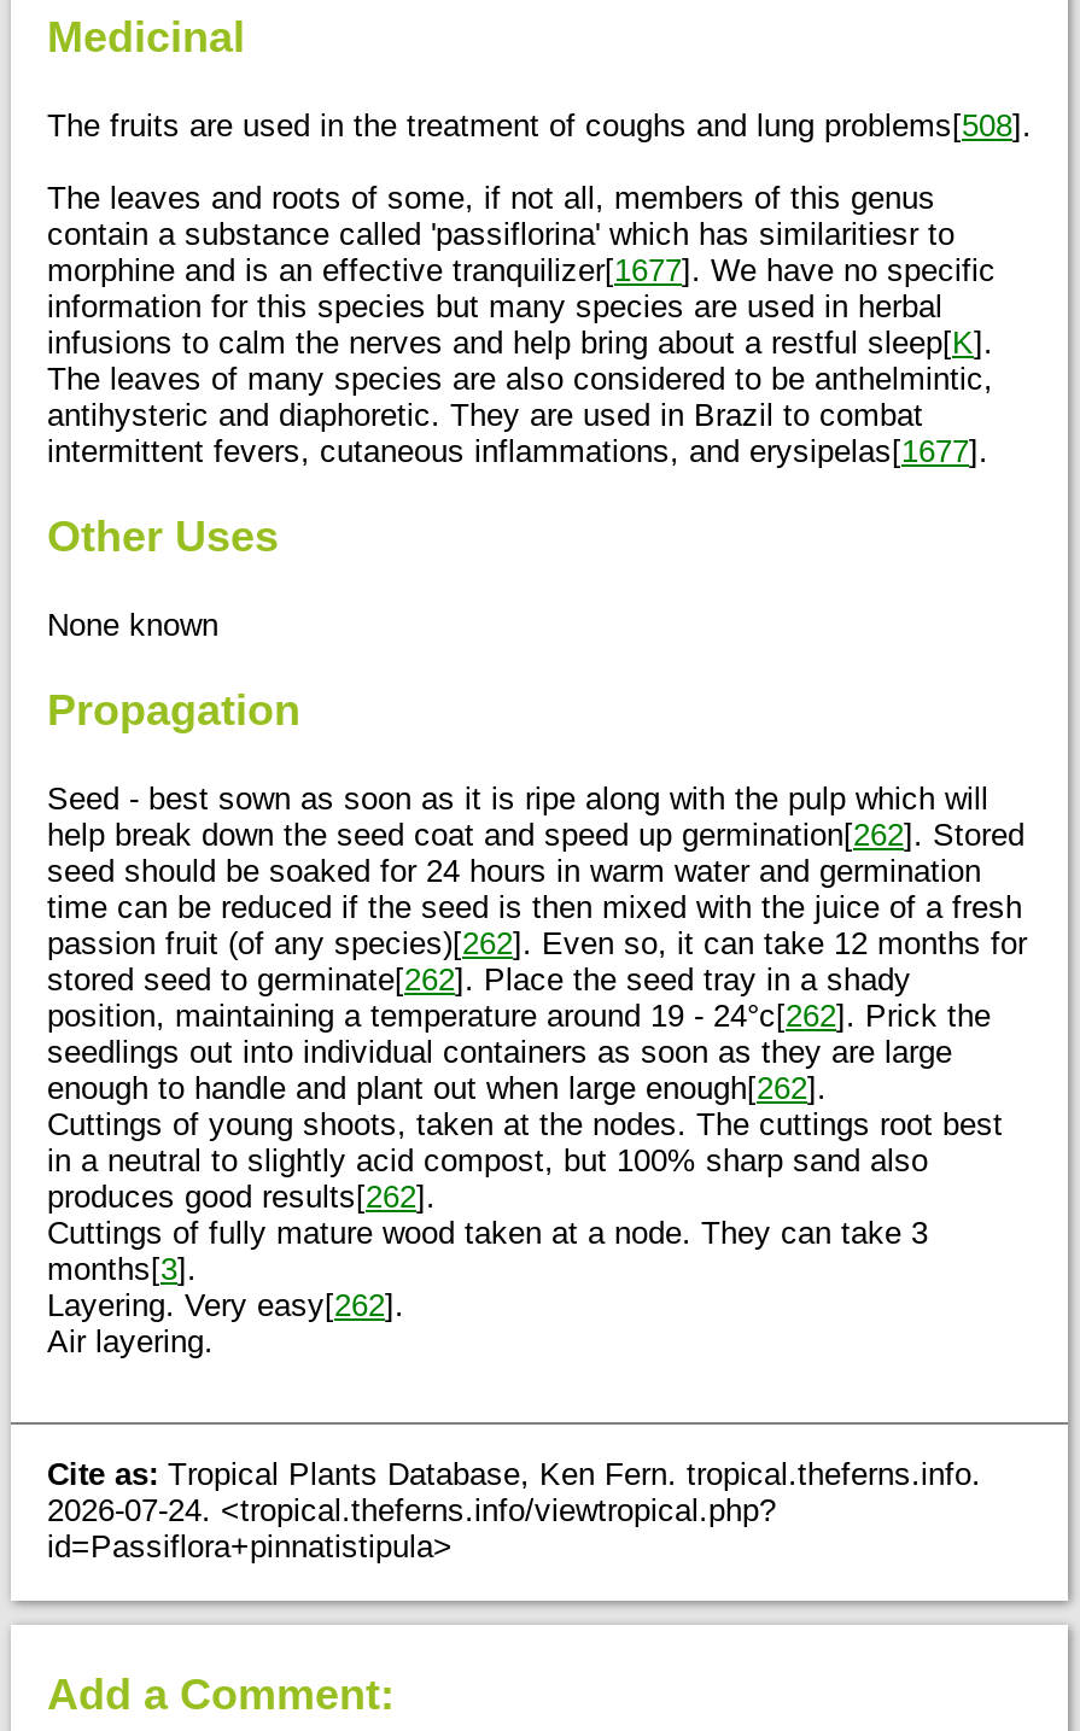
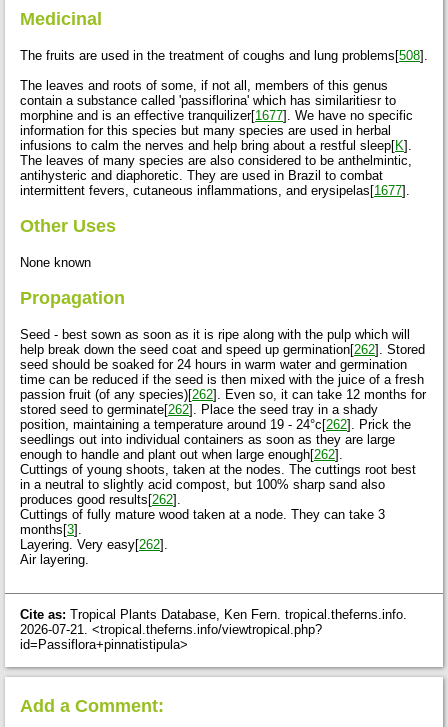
- 2026-07-24. <tropical.theferns.info/viewtropical.php?
+ 2026-07-21. <tropical.theferns.info/viewtropical.php?
